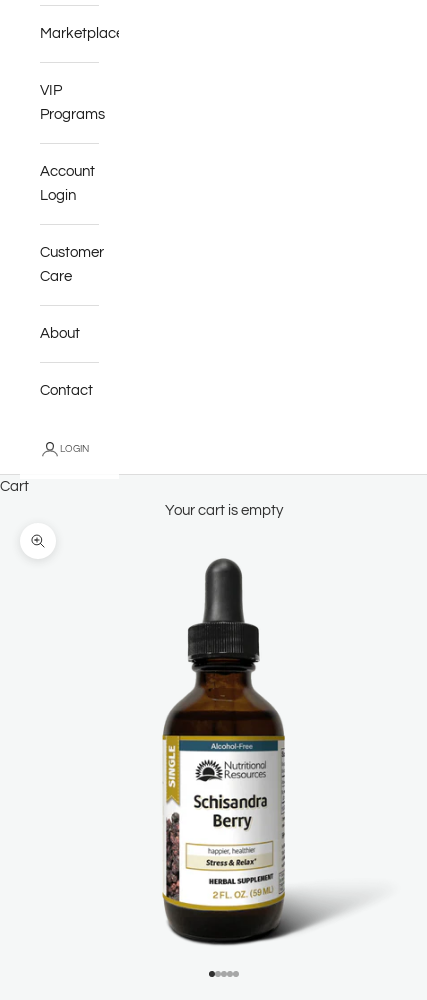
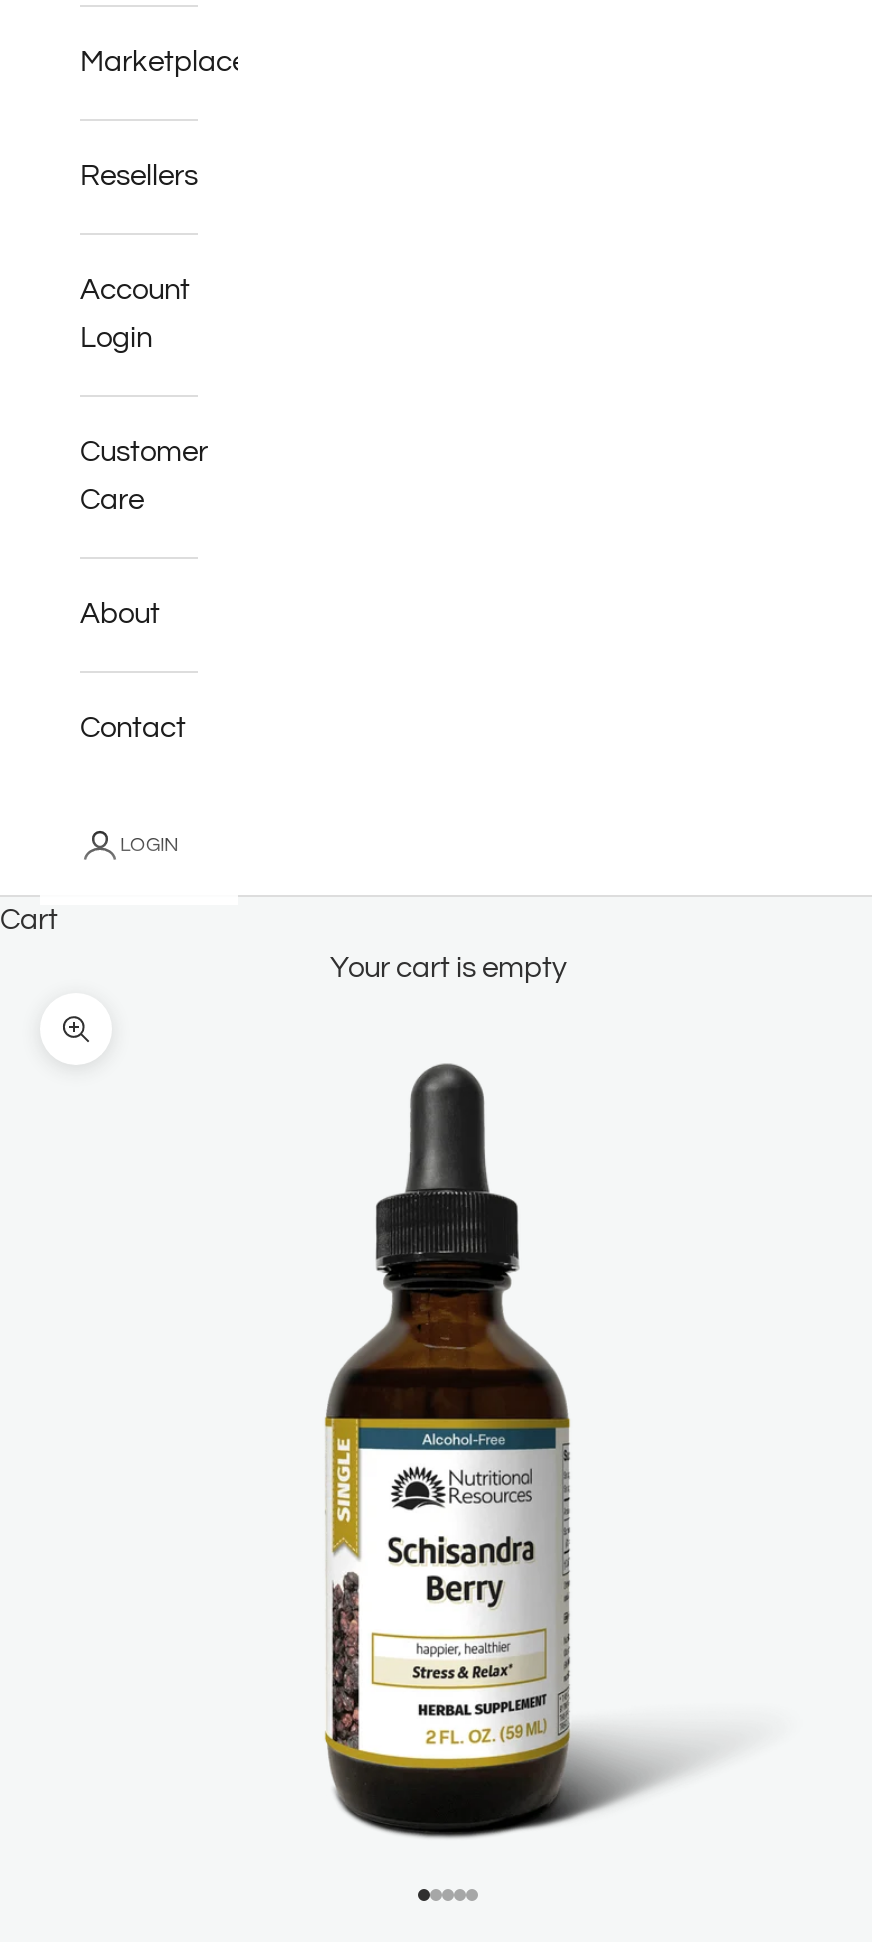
- VIP
- Programs
+ Resellers
